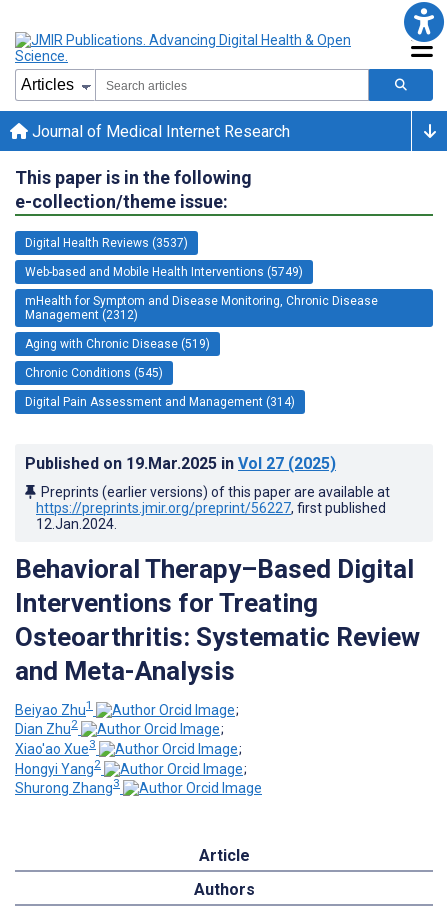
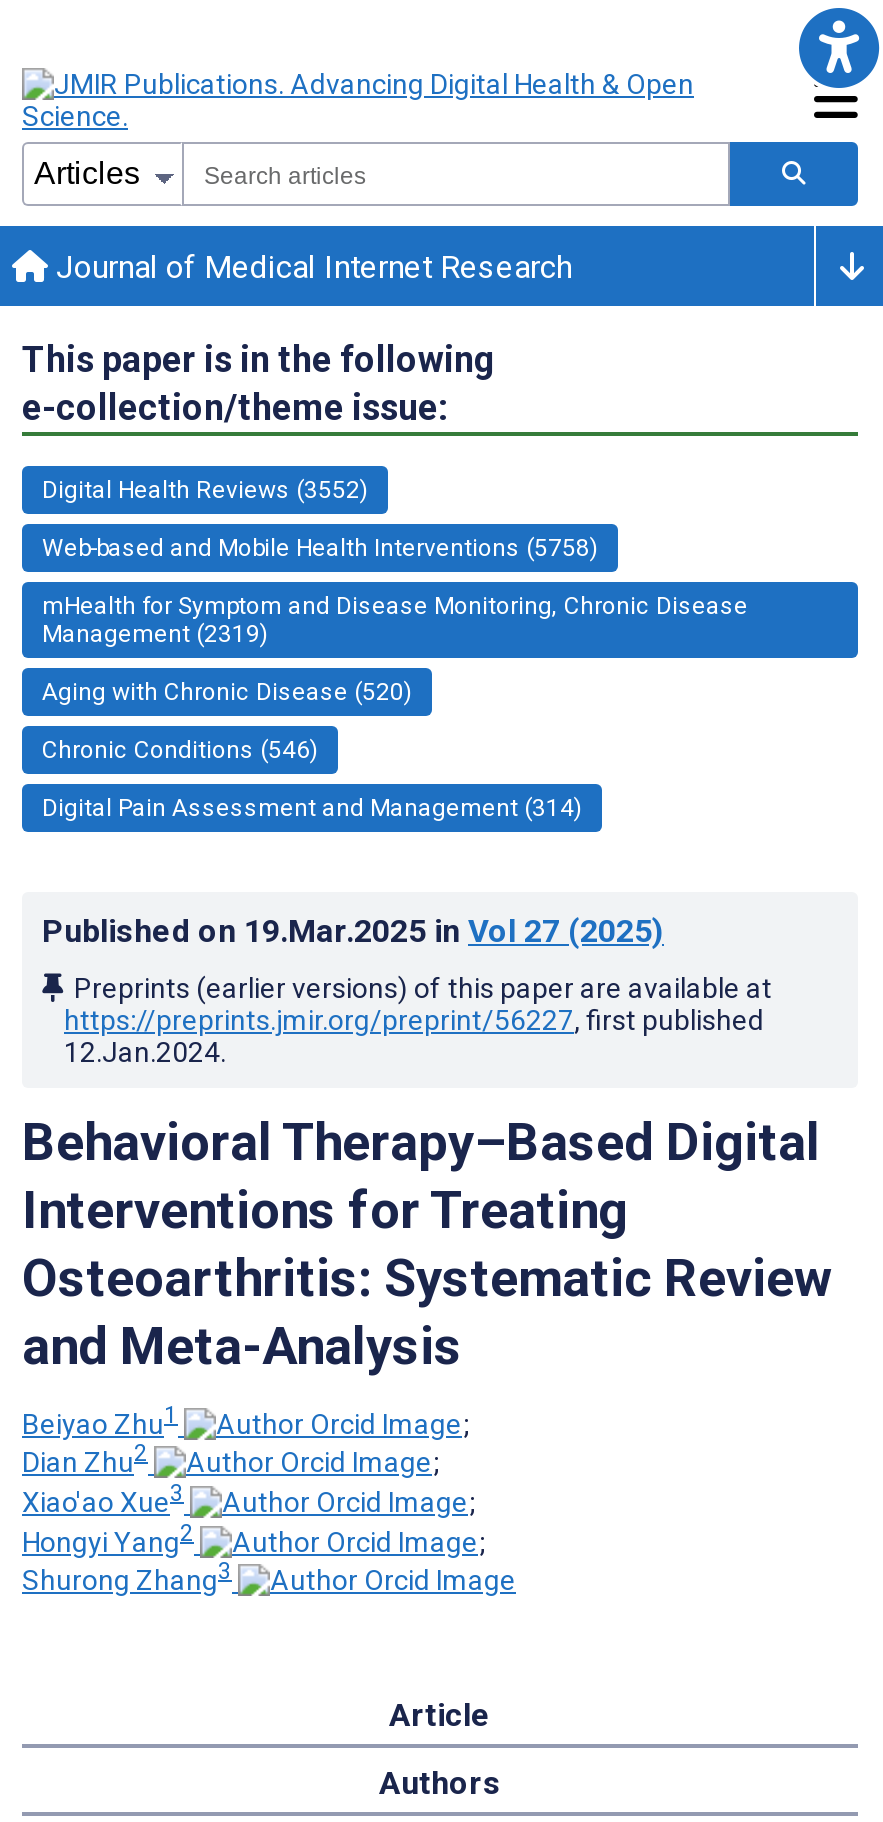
- Digital Health Reviews (3537)
+ Digital Health Reviews (3552)

- Web-based and Mobile Health Interventions (5749)
+ Web-based and Mobile Health Interventions (5758)

- Management (2312)
+ Management (2319)

- Aging with Chronic Disease (519)
+ Aging with Chronic Disease (520)

- Chronic Conditions (545)
+ Chronic Conditions (546)
